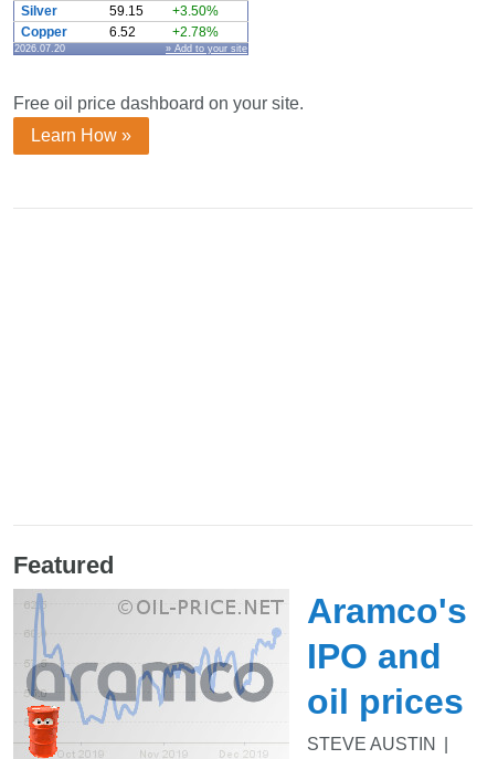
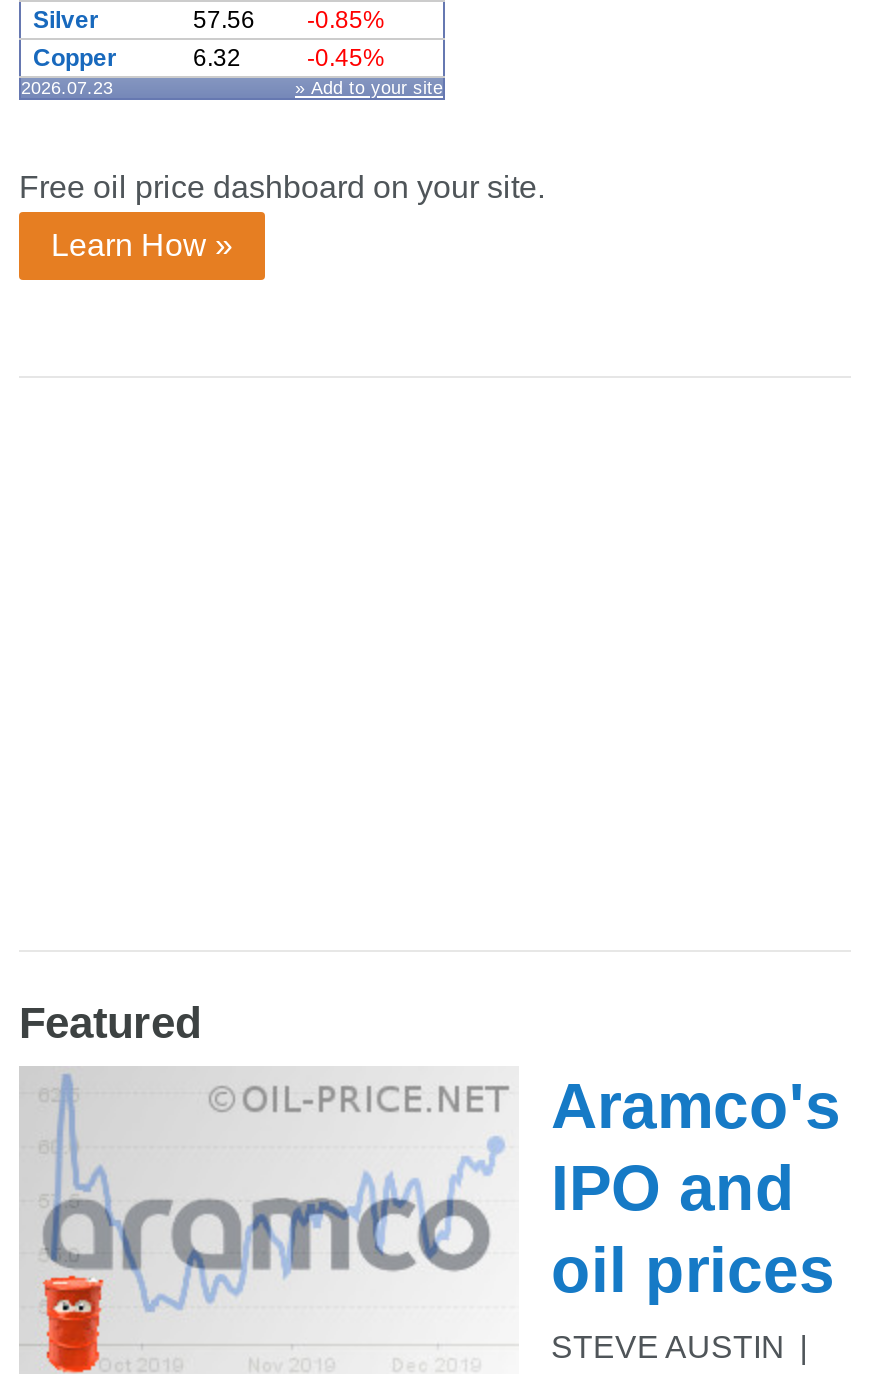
- 59.15
+ 57.56

- +3.50%
+ -0.85%

- 6.52
+ 6.32

- +2.78%
+ -0.45%

- 2026.07.20
+ 2026.07.23
